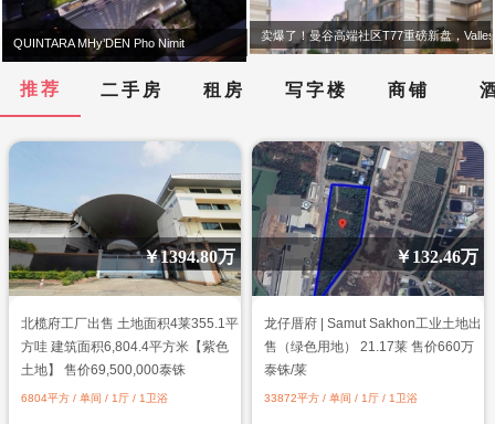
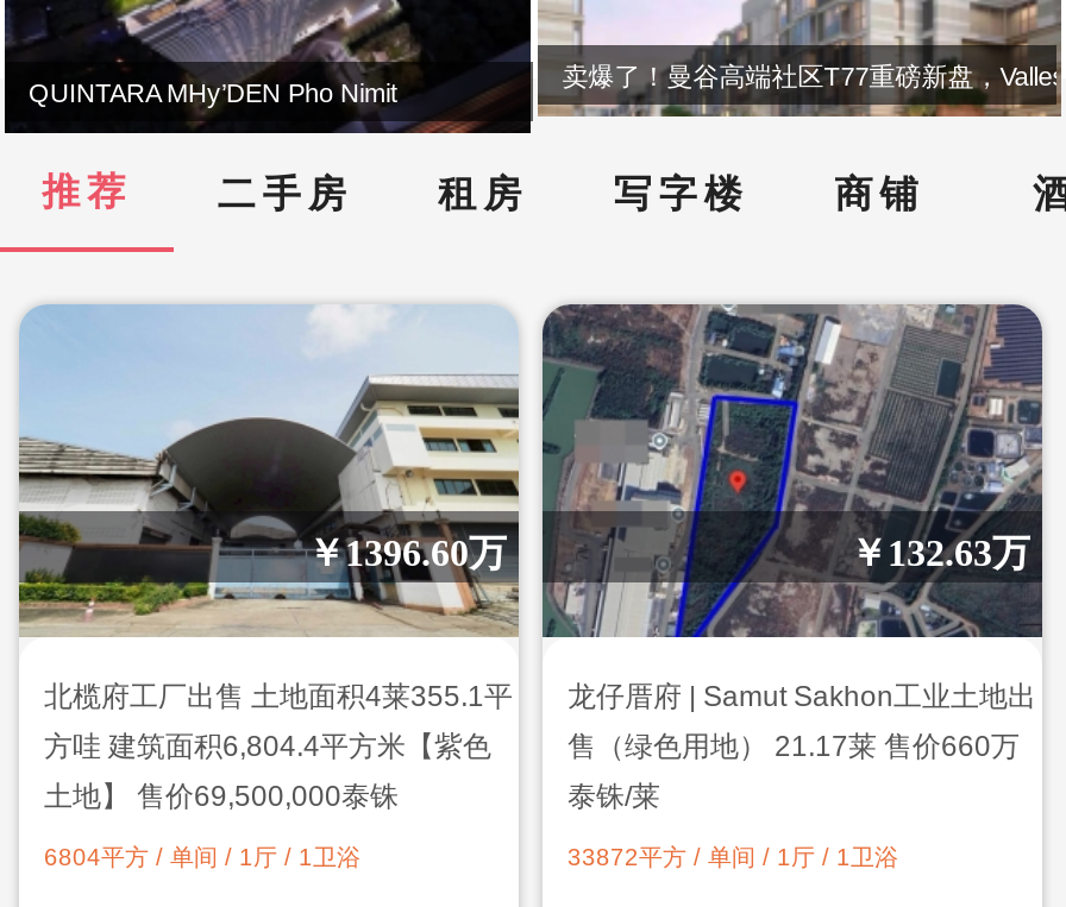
- ￥1394.80万
+ ￥1396.60万

- ￥132.46万
+ ￥132.63万
